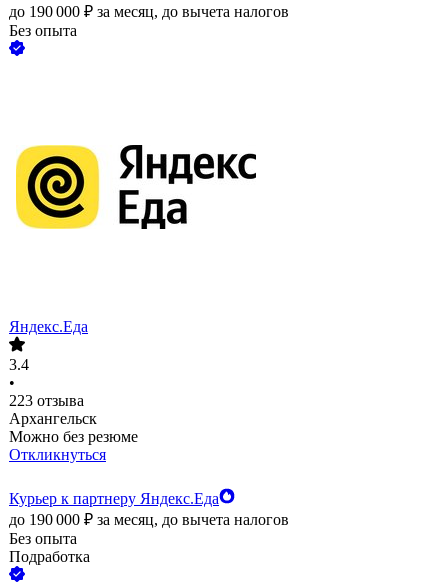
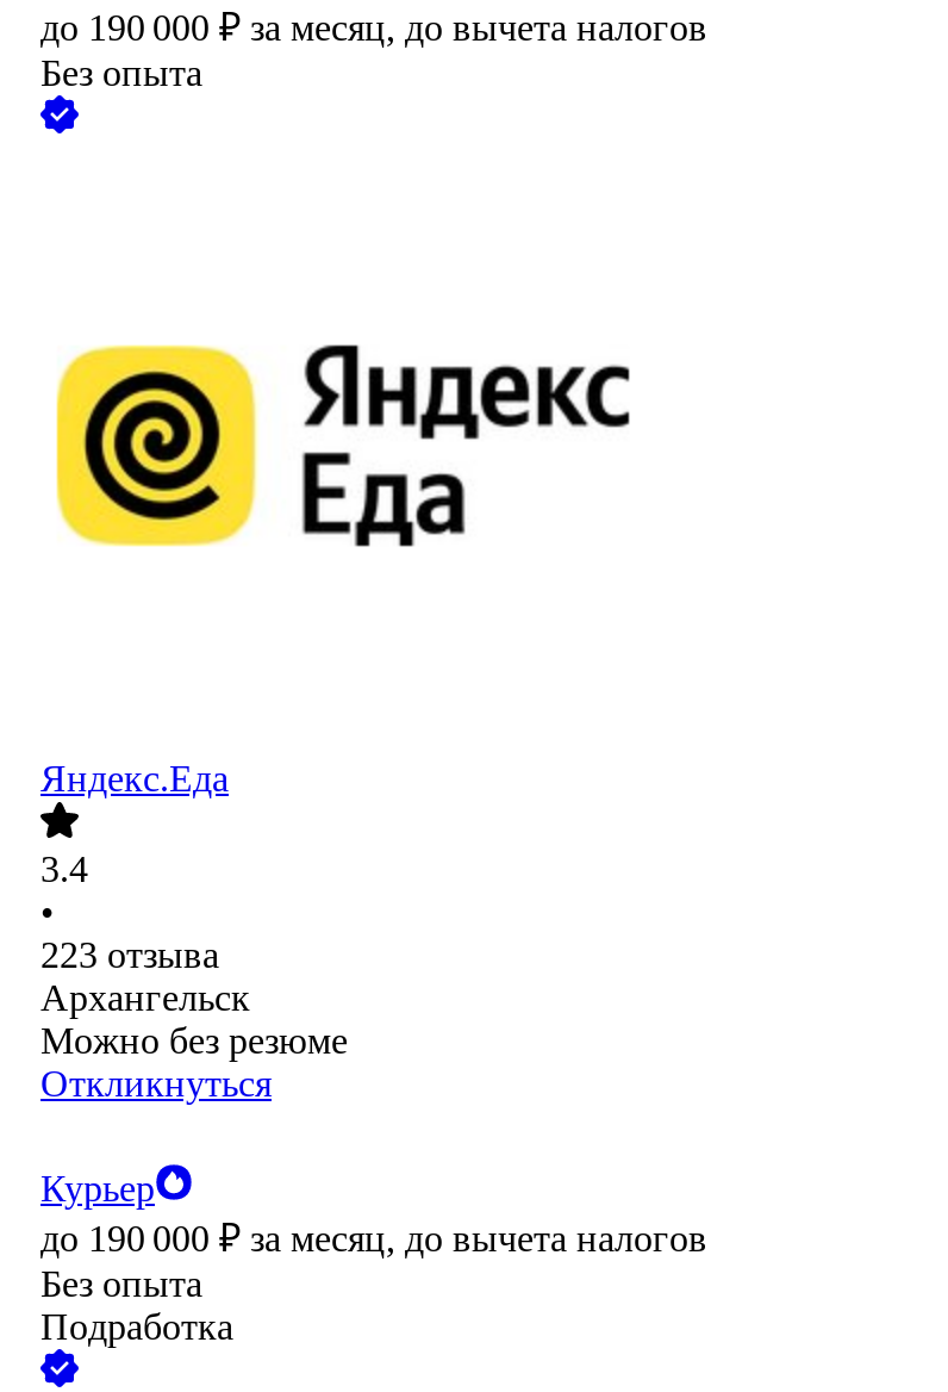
- Курьер к партнеру Яндекс.Еда
+ Курьер
